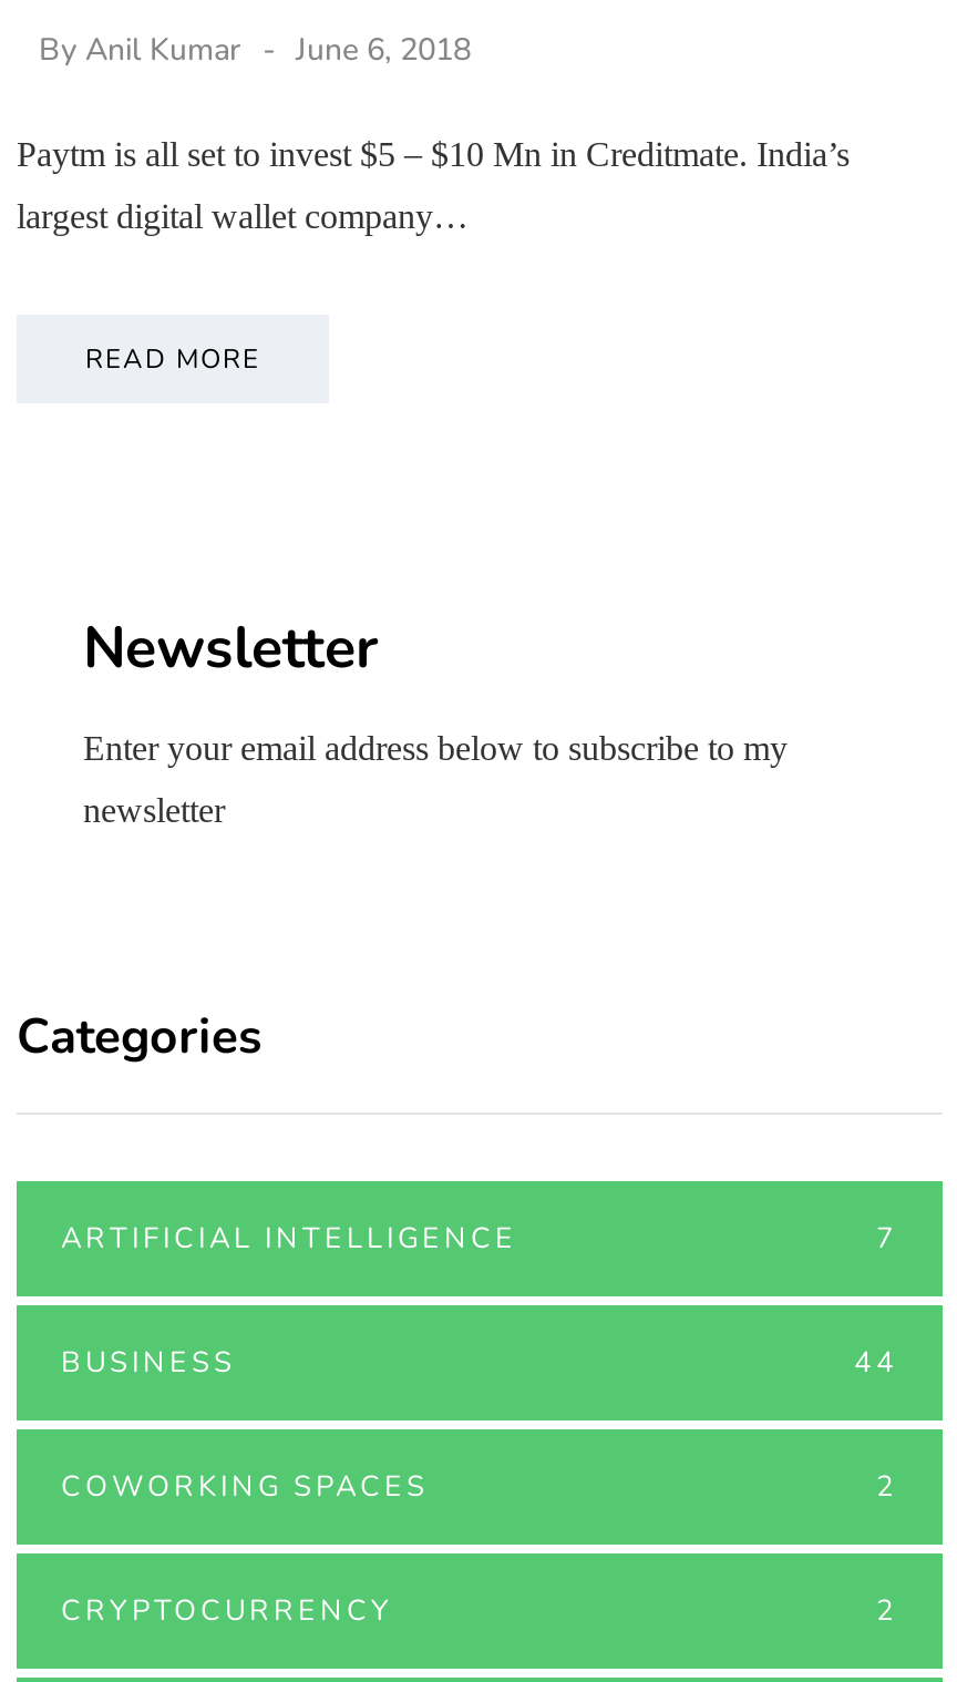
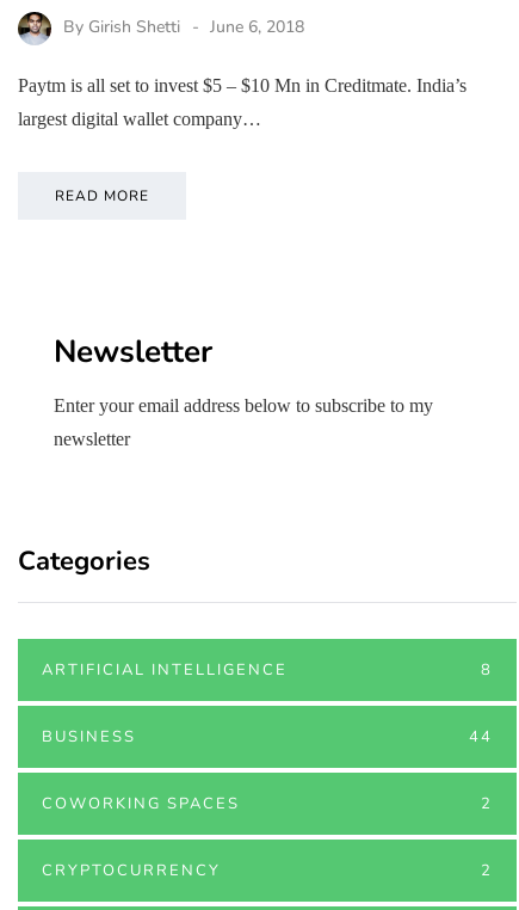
- By Anil Kumar
+ By Girish Shetti

- 7
+ 8
